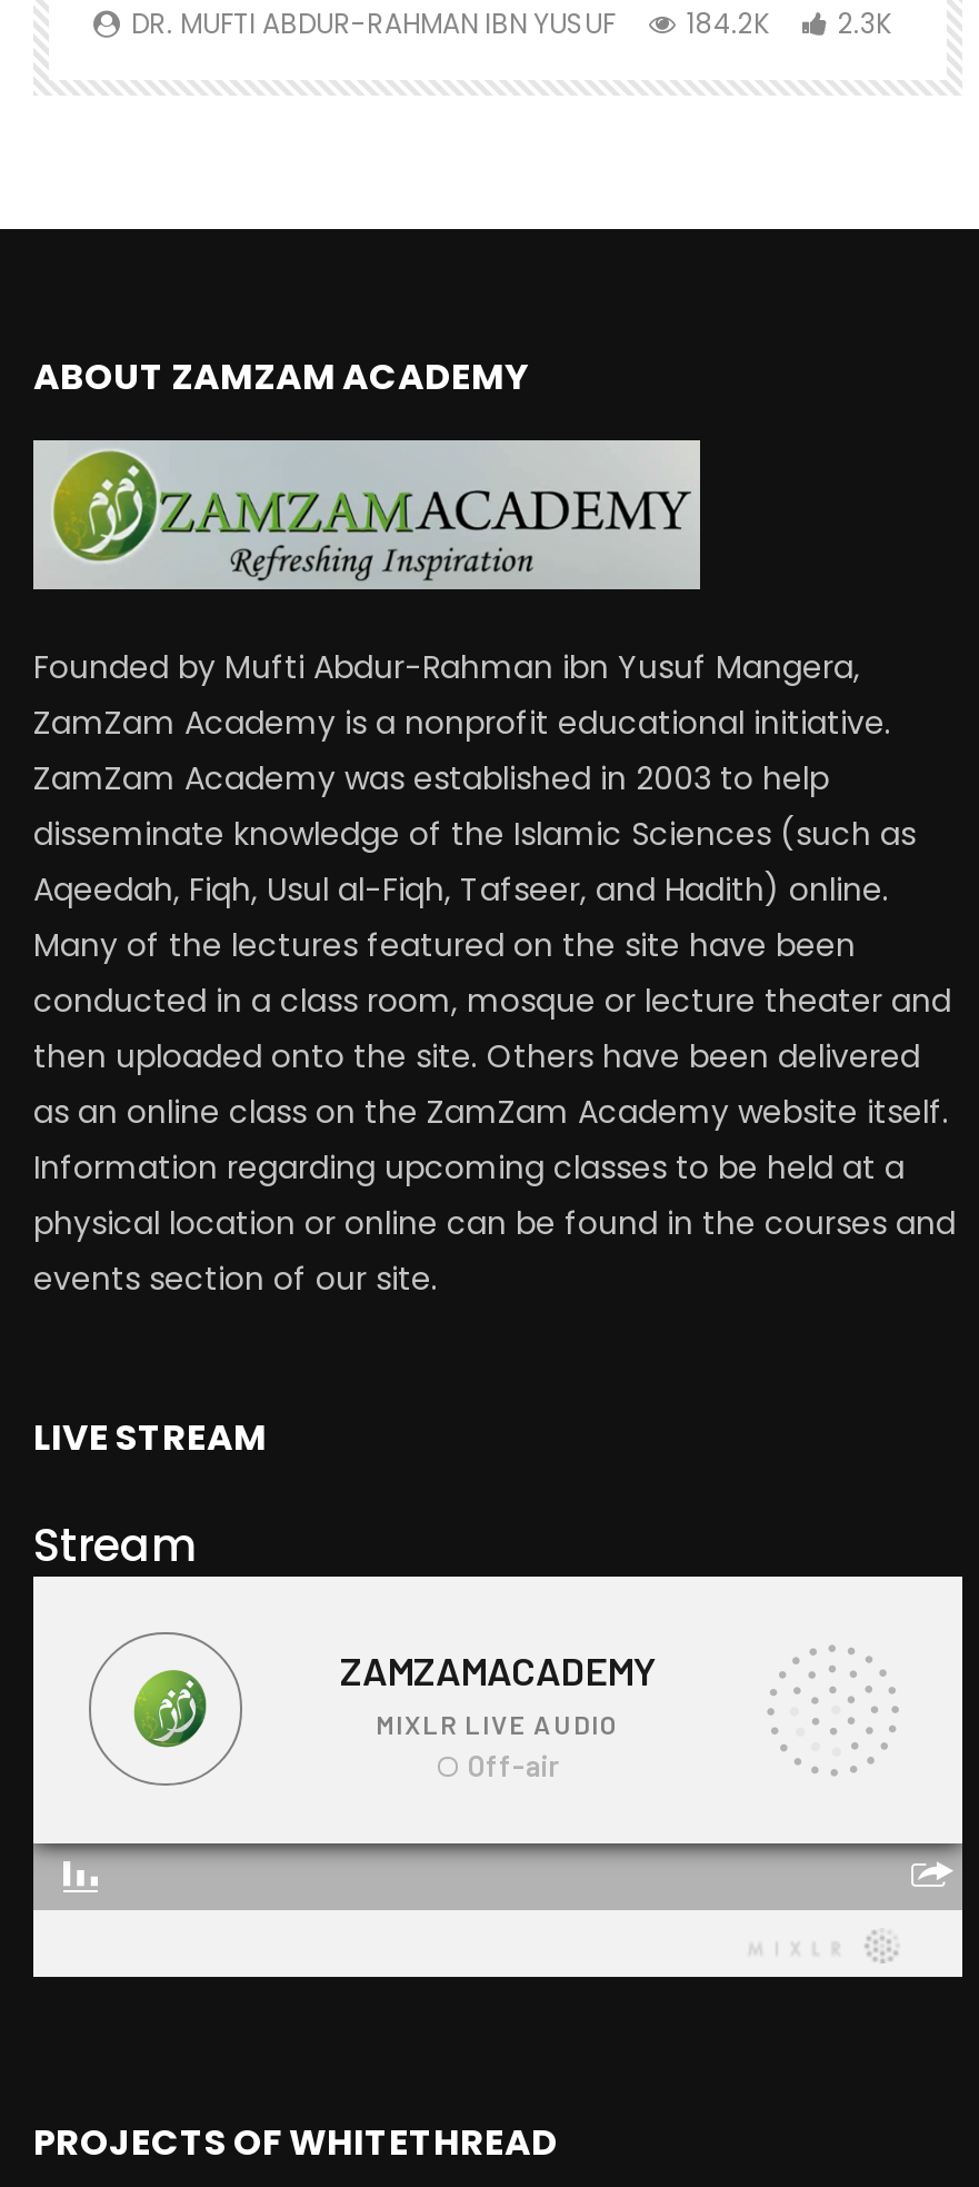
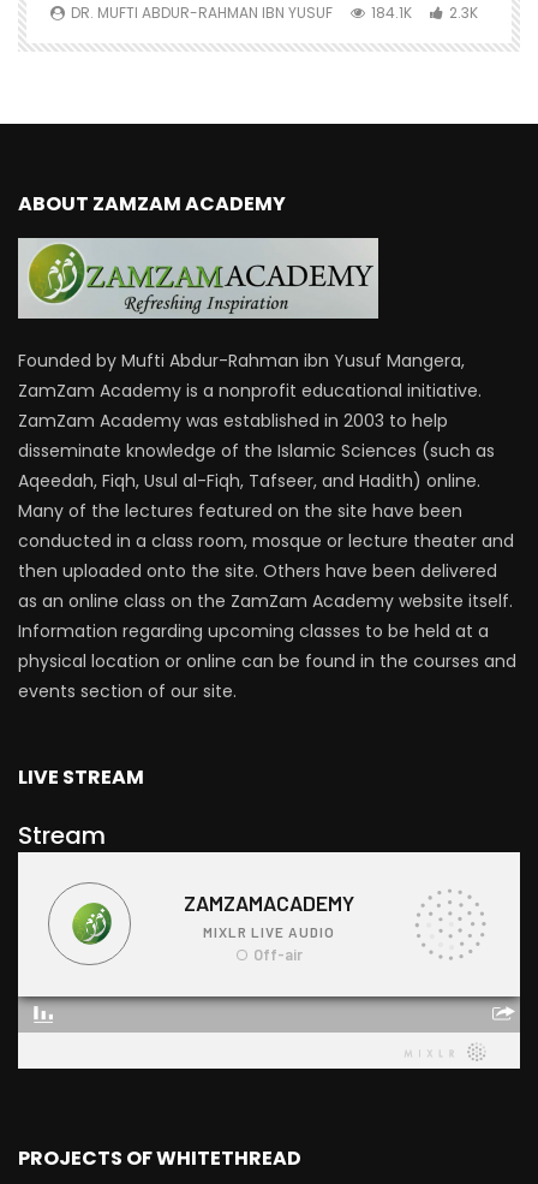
- DR. MUFTI ABDUR-RAHMAN IBN YUSUF 184.2K 2.3K
+ DR. MUFTI ABDUR-RAHMAN IBN YUSUF 184.1K 2.3K
